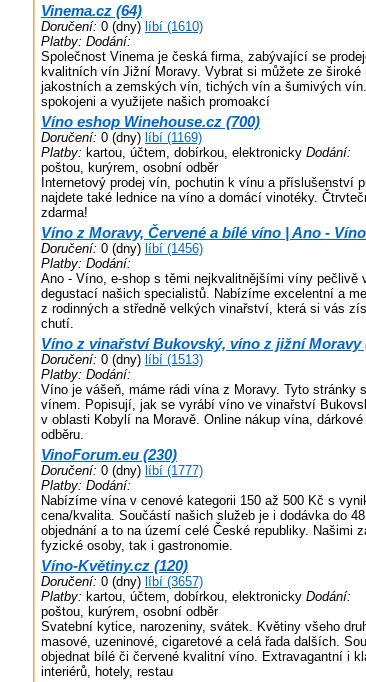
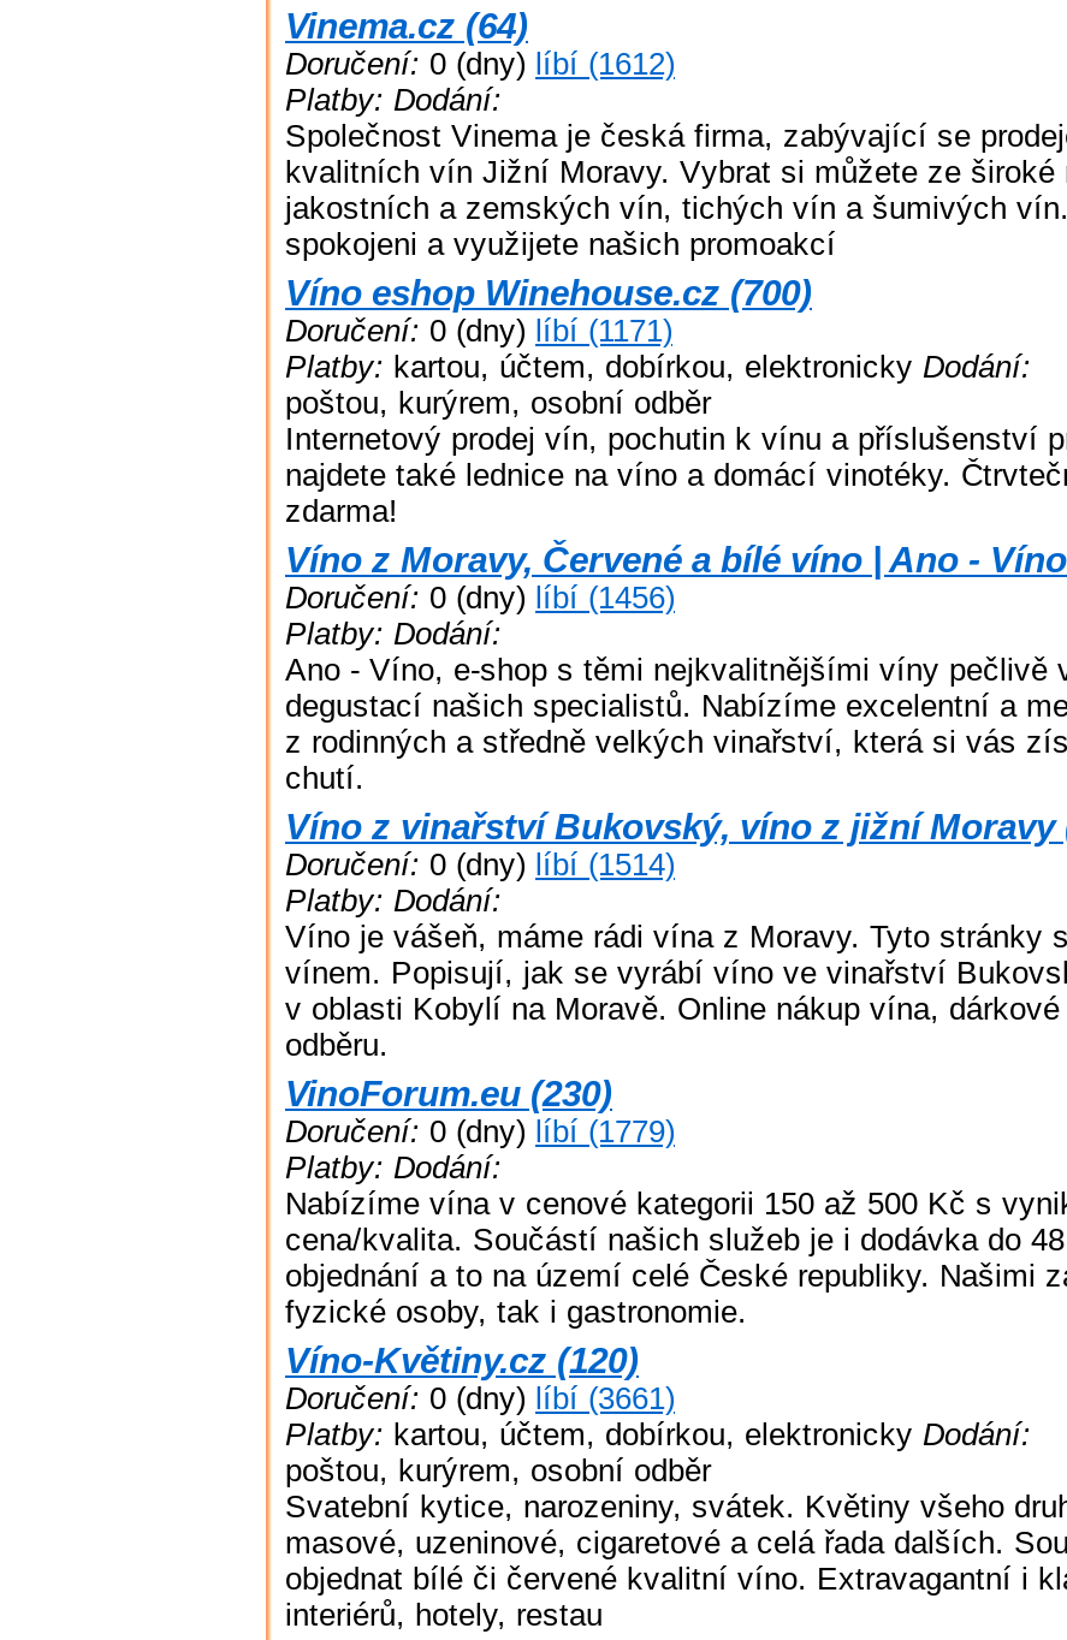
- Doručení: 0 (dny) líbí (1610)
+ Doručení: 0 (dny) líbí (1612)

- Doručení: 0 (dny) líbí (1169)
+ Doručení: 0 (dny) líbí (1171)

- Doručení: 0 (dny) líbí (1513)
+ Doručení: 0 (dny) líbí (1514)

- Doručení: 0 (dny) líbí (1777)
+ Doručení: 0 (dny) líbí (1779)

- Doručení: 0 (dny) líbí (3657)
+ Doručení: 0 (dny) líbí (3661)
